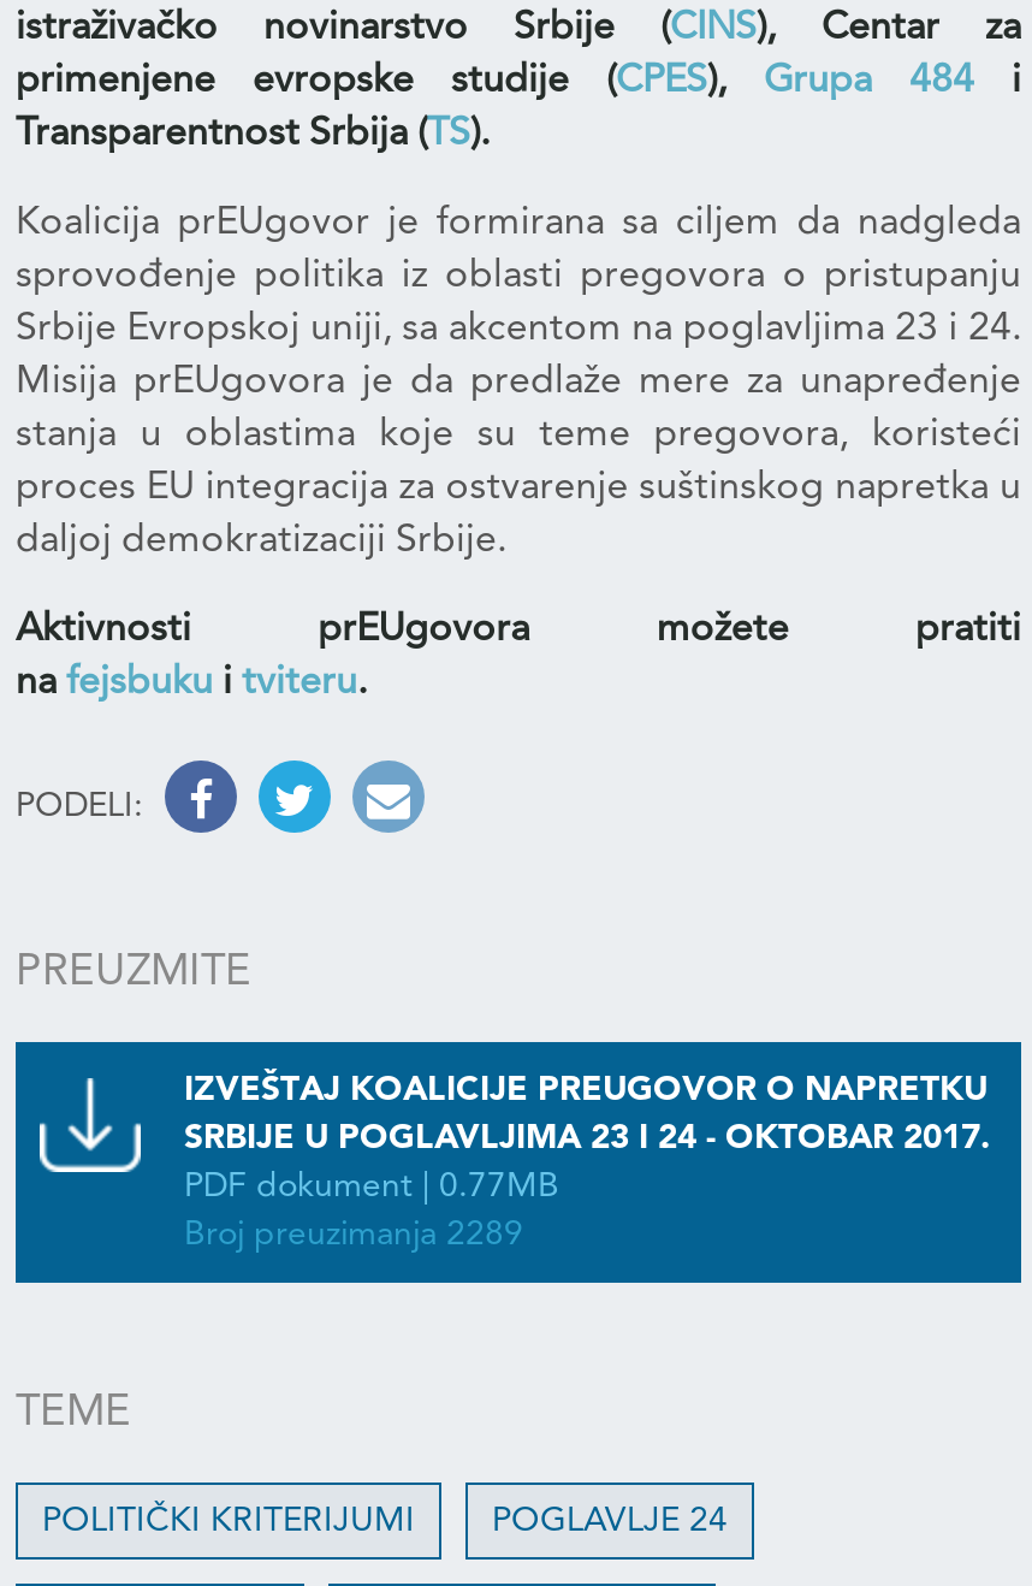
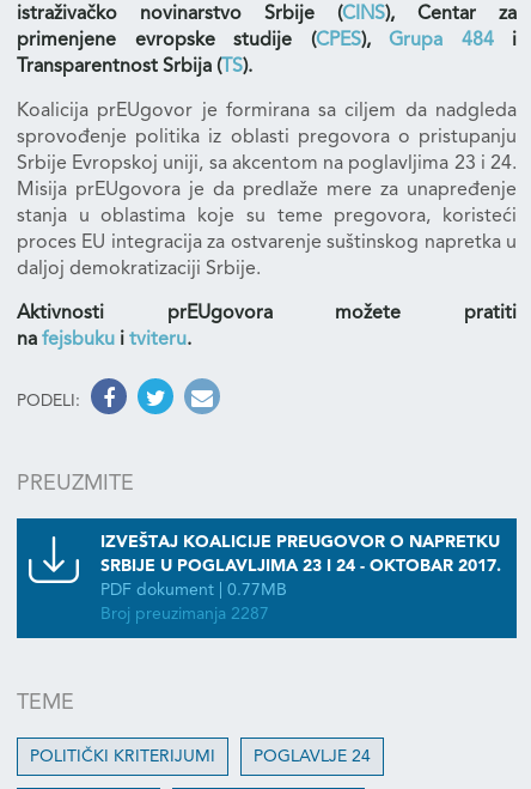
- Broj preuzimanja 2289
+ Broj preuzimanja 2287
